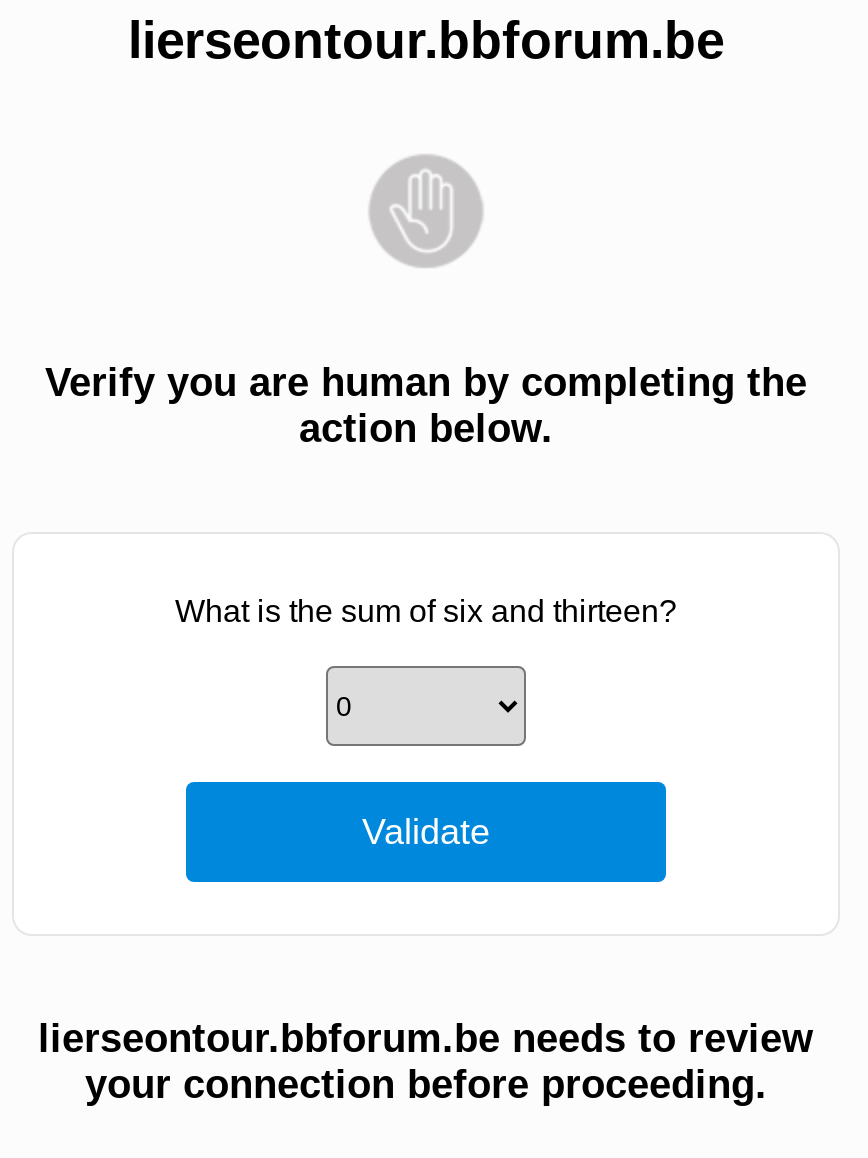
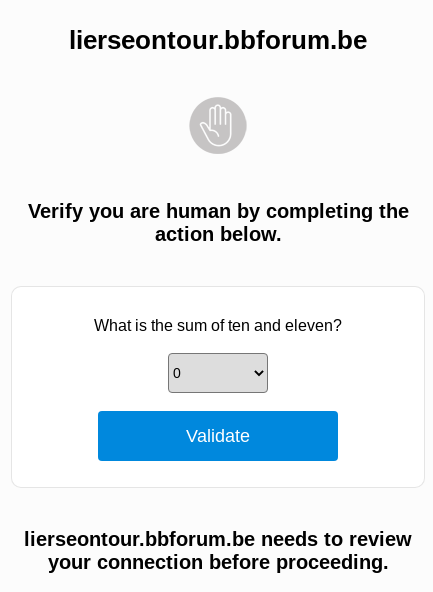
- What is the sum of six and thirteen?
+ What is the sum of ten and eleven?
